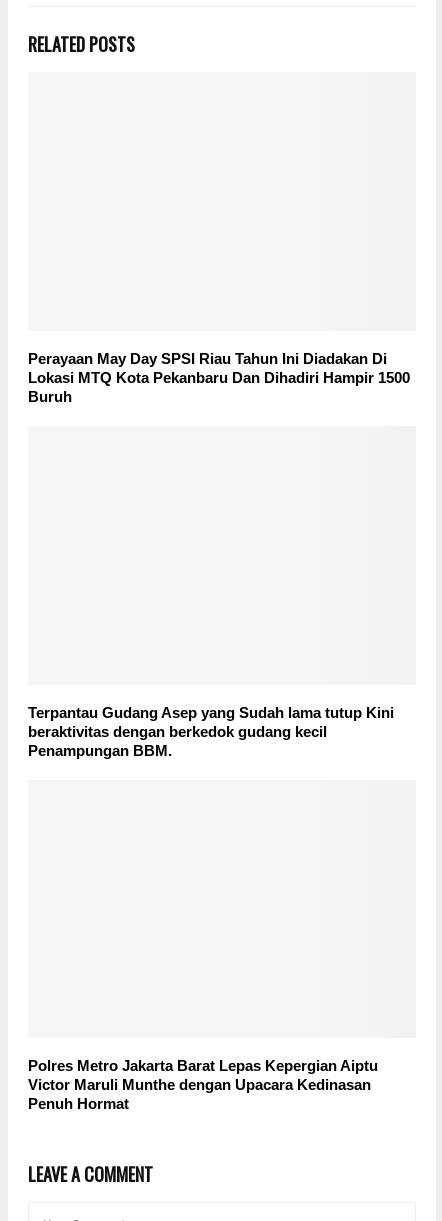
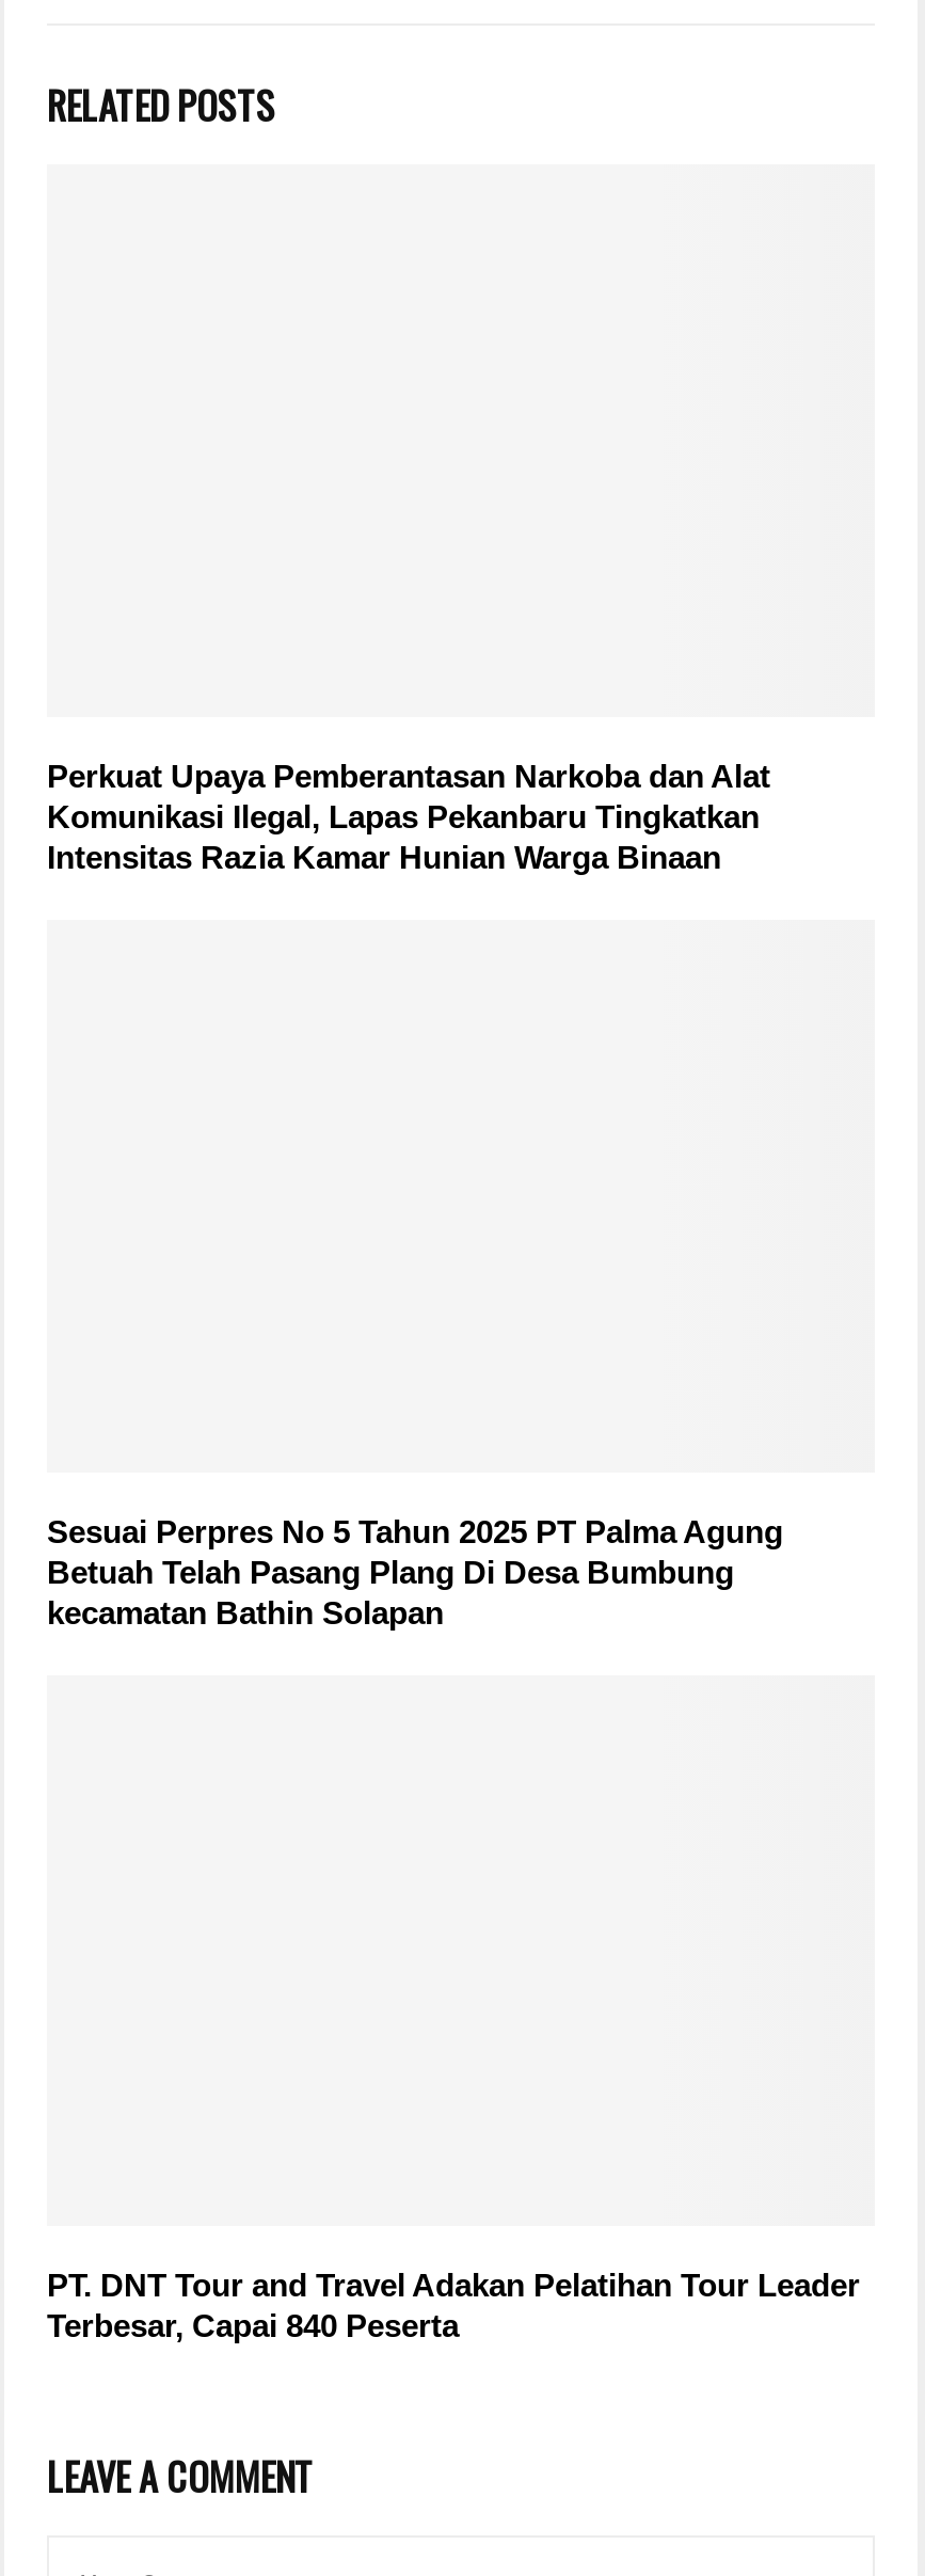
- Perayaan May Day SPSI Riau Tahun Ini Diadakan Di
- Lokasi MTQ Kota Pekanbaru Dan Dihadiri Hampir 1500
- Buruh
+ Perkuat Upaya Pemberantasan Narkoba dan Alat
+ Komunikasi Ilegal, Lapas Pekanbaru Tingkatkan
+ Intensitas Razia Kamar Hunian Warga Binaan

- Terpantau Gudang Asep yang Sudah lama tutup Kini
- beraktivitas dengan berkedok gudang kecil
- Penampungan BBM.
+ Sesuai Perpres No 5 Tahun 2025 PT Palma Agung
+ Betuah Telah Pasang Plang Di Desa Bumbung
+ kecamatan Bathin Solapan

- Polres Metro Jakarta Barat Lepas Kepergian Aiptu
- Victor Maruli Munthe dengan Upacara Kedinasan
- Penuh Hormat
+ PT. DNT Tour and Travel Adakan Pelatihan Tour Leader
+ Terbesar, Capai 840 Peserta
